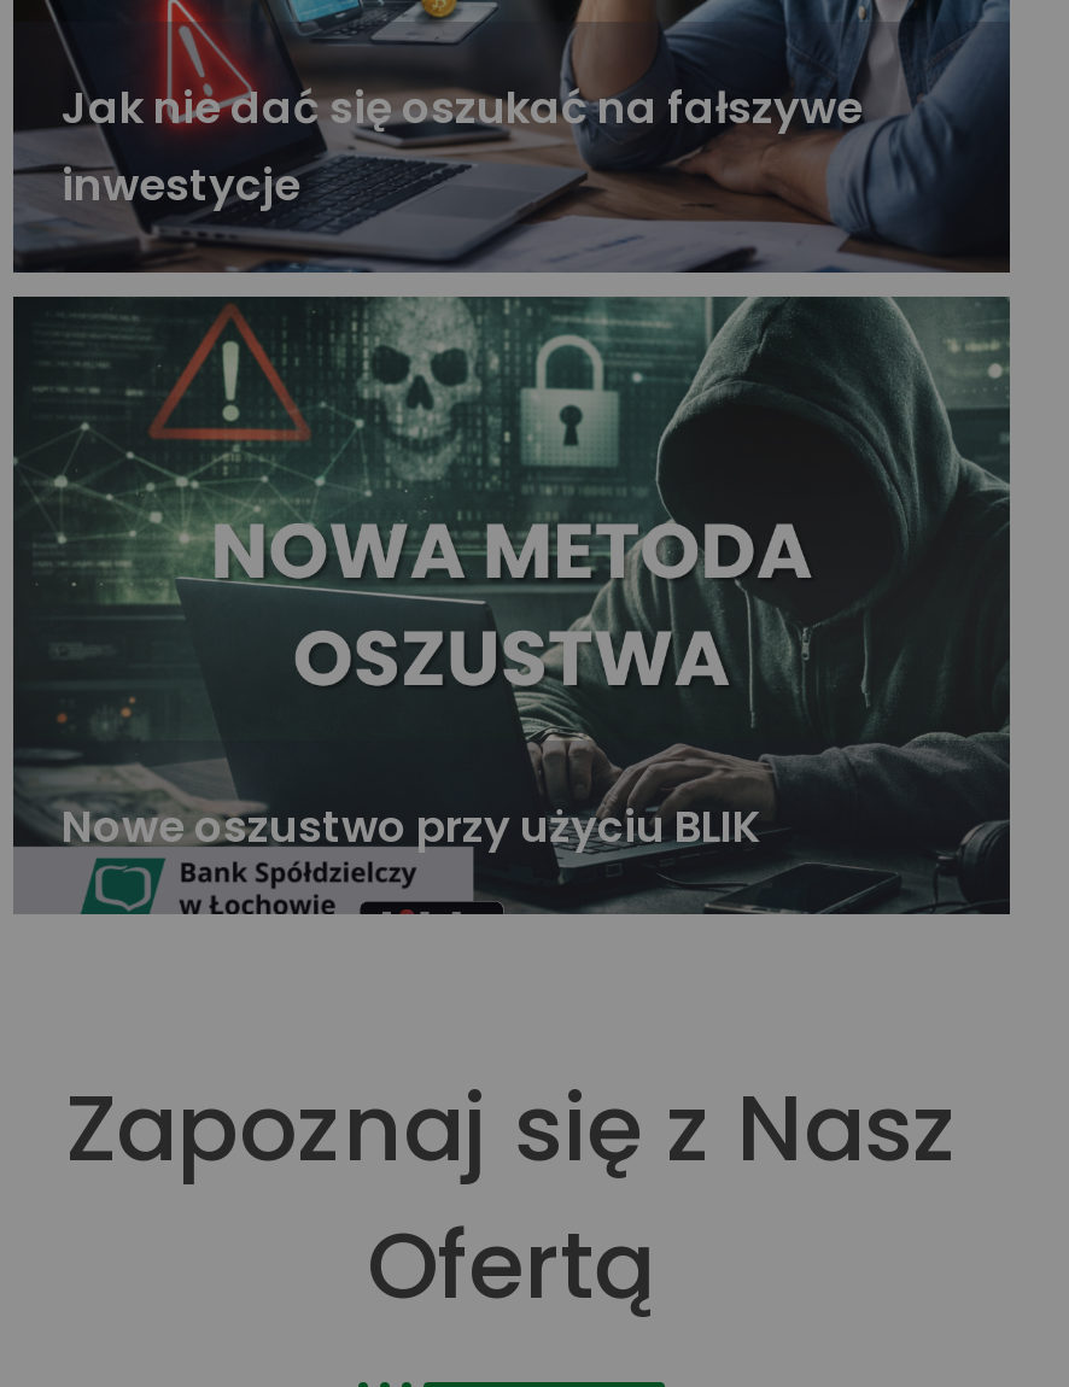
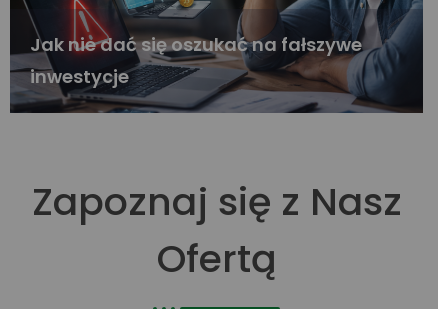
- [image]
- Nowe oszustwo przy użyciu BLIK
